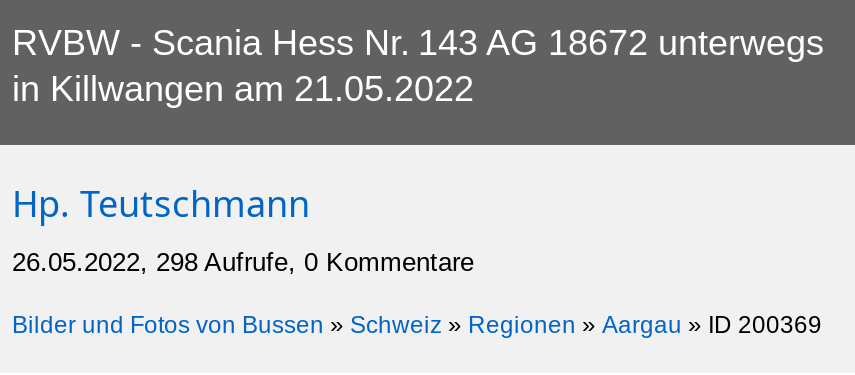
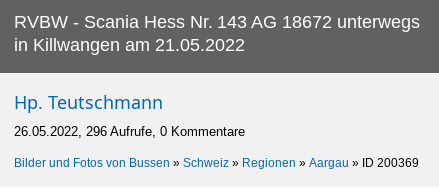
- 26.05.2022, 298 Aufrufe, 0 Kommentare
+ 26.05.2022, 296 Aufrufe, 0 Kommentare
